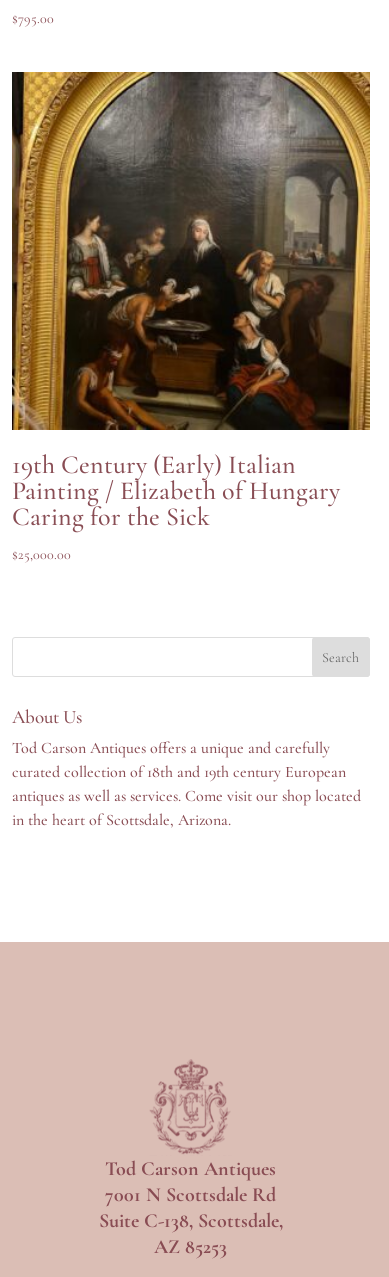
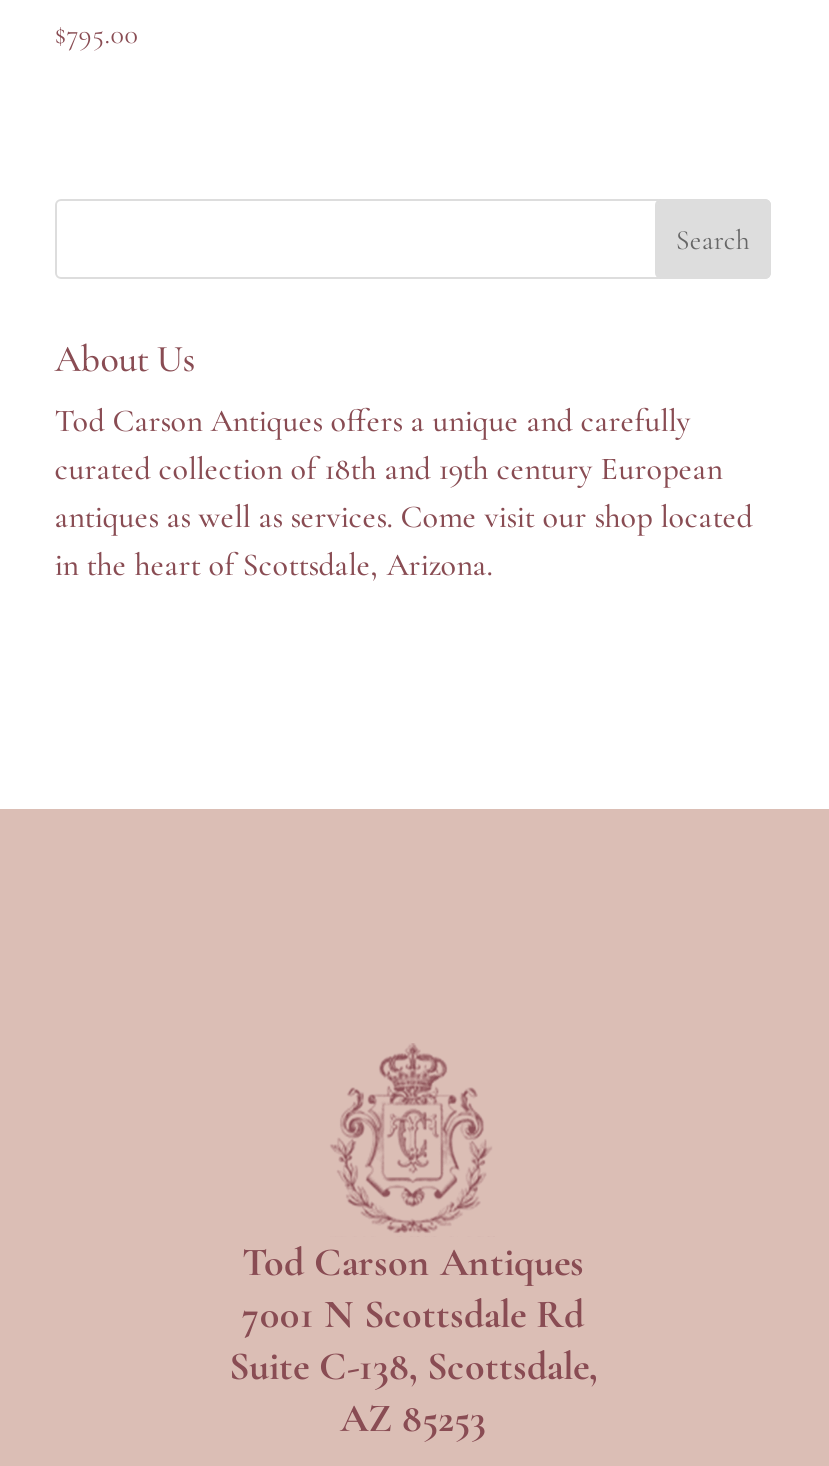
- [image]
- 19th Century (Early) Italian
- Painting / Elizabeth of Hungary
- Caring for the Sick
- $25,000.00
